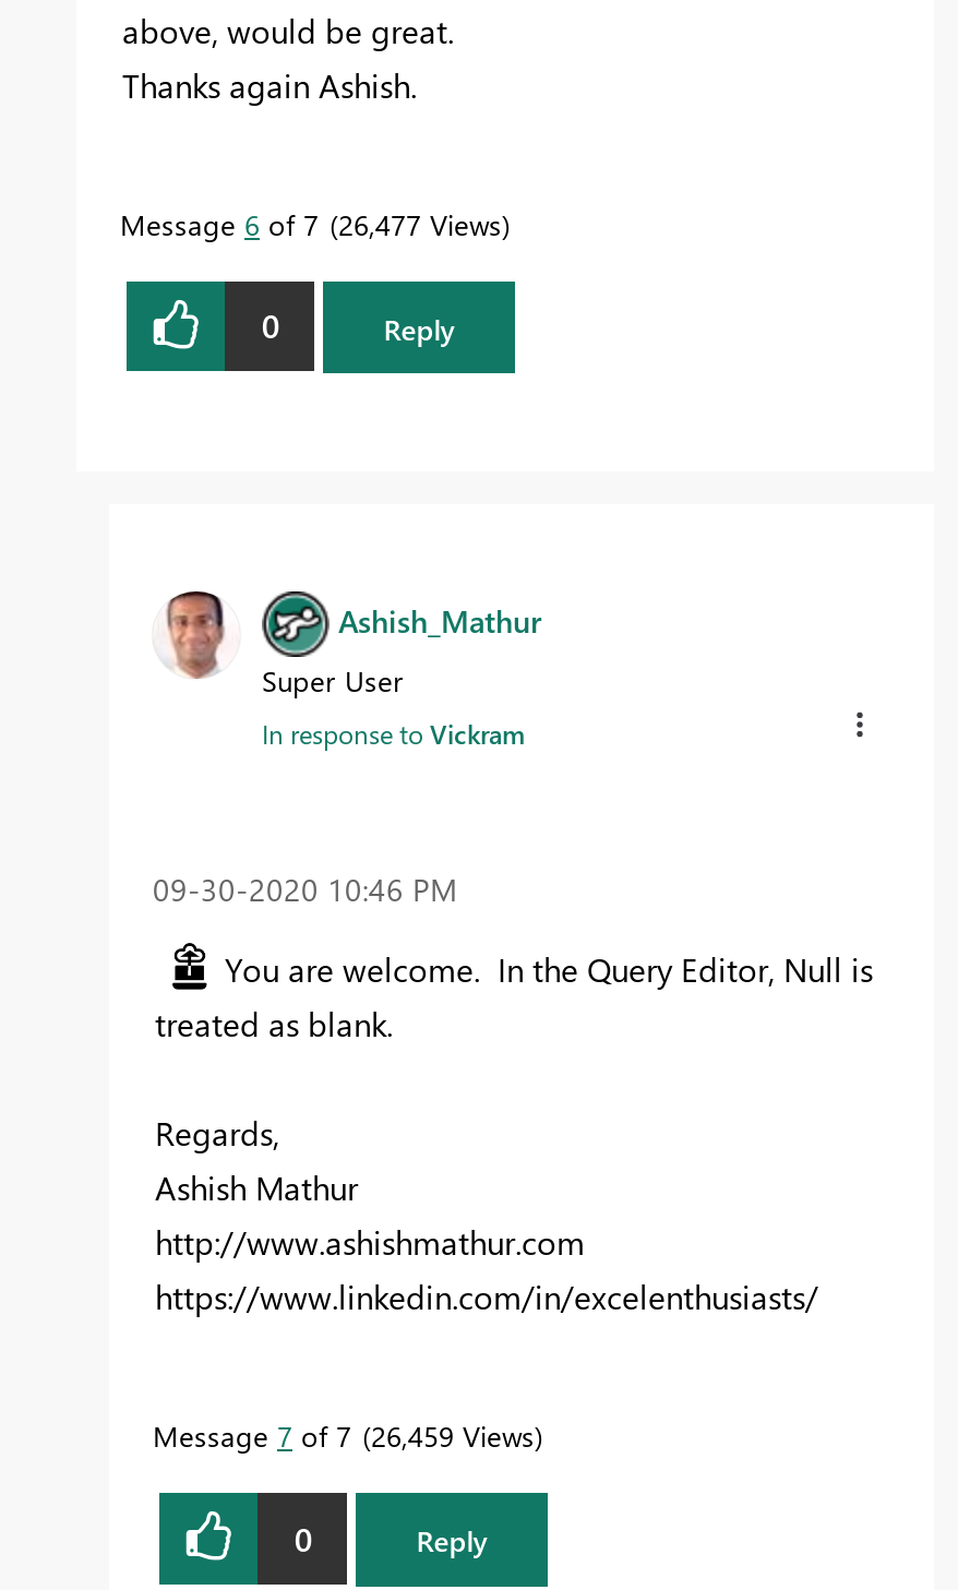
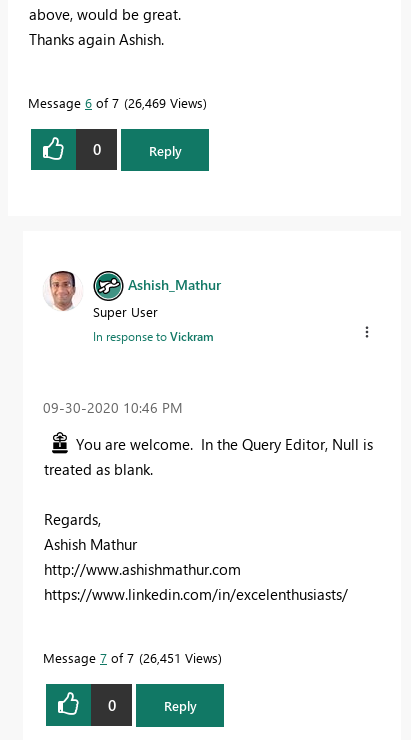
- Message 6 of 7 26,477 Views
+ Message 6 of 7 26,469 Views

- Message 7 of 7 26,459 Views
+ Message 7 of 7 26,451 Views
